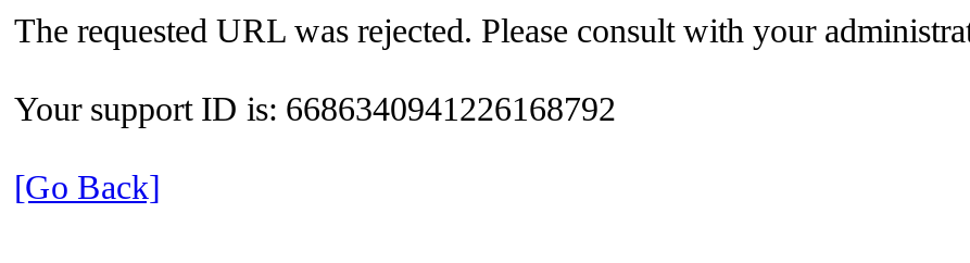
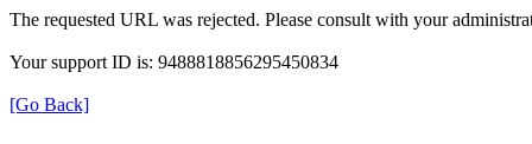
- Your support ID is: 6686340941226168792
+ Your support ID is: 9488818856295450834
